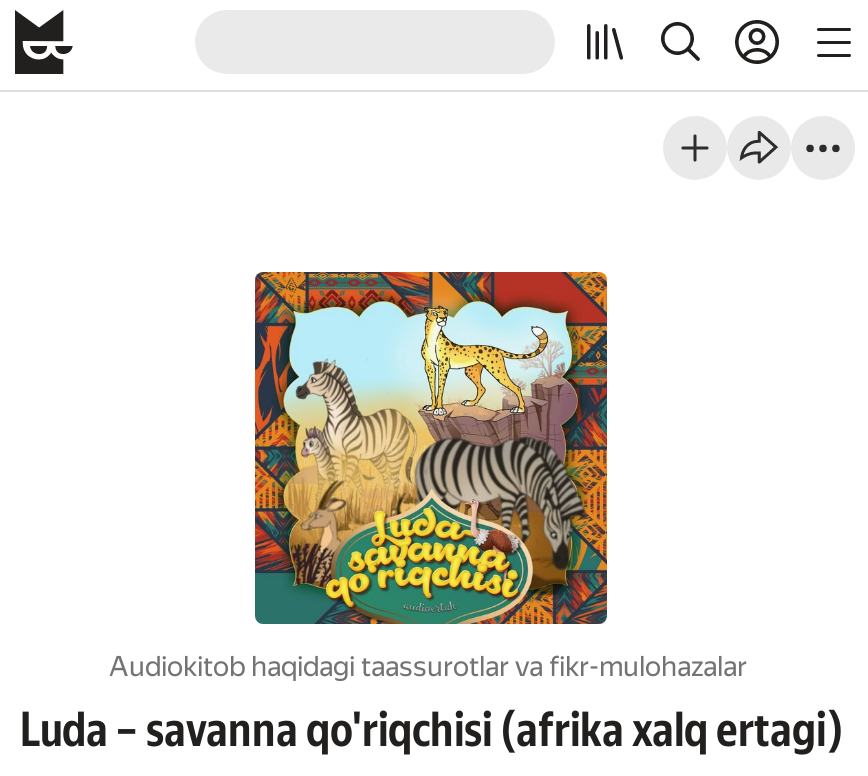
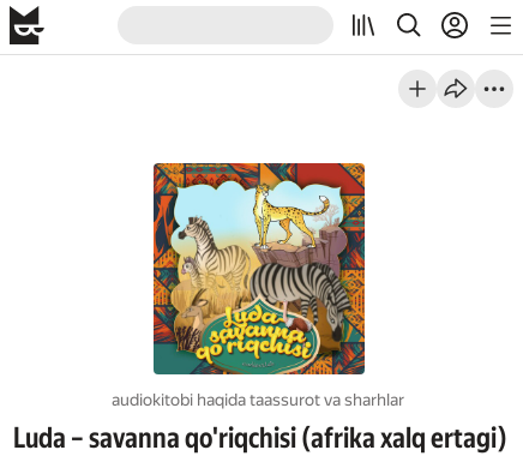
- Audiokitob haqidagi taassurotlar va fikr-mulohazalar
+ audiokitobi haqida taassurot va sharhlar
